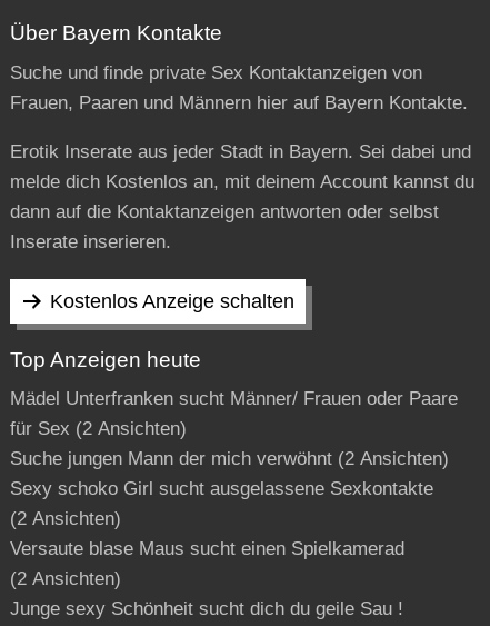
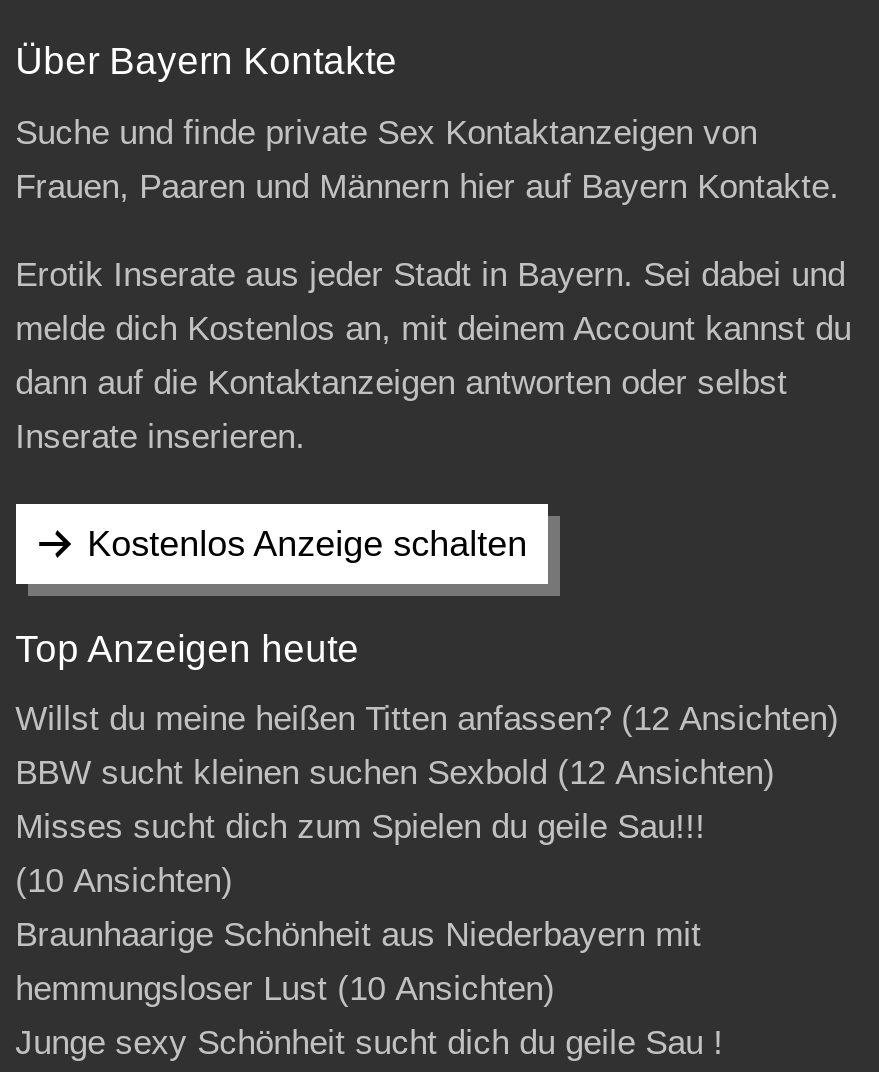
- Mädel Unterfranken sucht Männer/ Frauen oder Paare
- für Sex (2 Ansichten)
- Suche jungen Mann der mich verwöhnt (2 Ansichten)
- Sexy schoko Girl sucht ausgelassene Sexkontakte
- (2 Ansichten)
- Versaute blase Maus sucht einen Spielkamerad
- (2 Ansichten)
+ Willst du meine heißen Titten anfassen? (12 Ansichten)
+ BBW sucht kleinen suchen Sexbold (12 Ansichten)
+ Misses sucht dich zum Spielen du geile Sau!!!
+ (10 Ansichten)
+ Braunhaarige Schönheit aus Niederbayern mit
+ hemmungsloser Lust (10 Ansichten)
